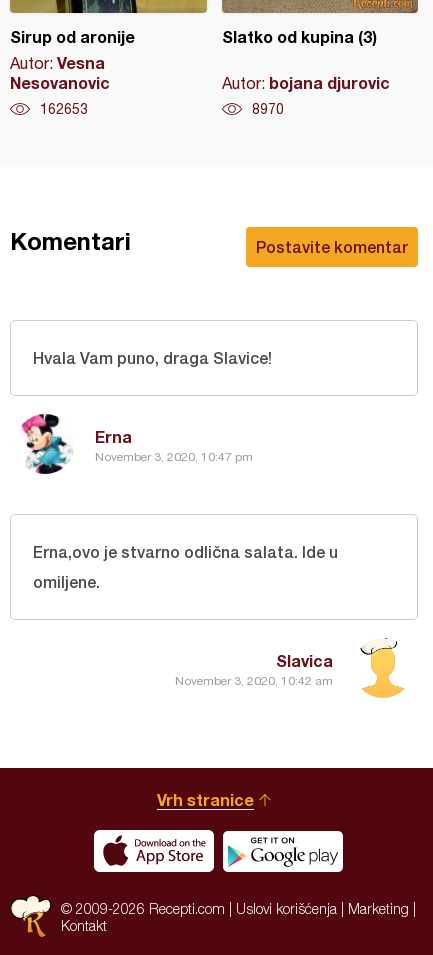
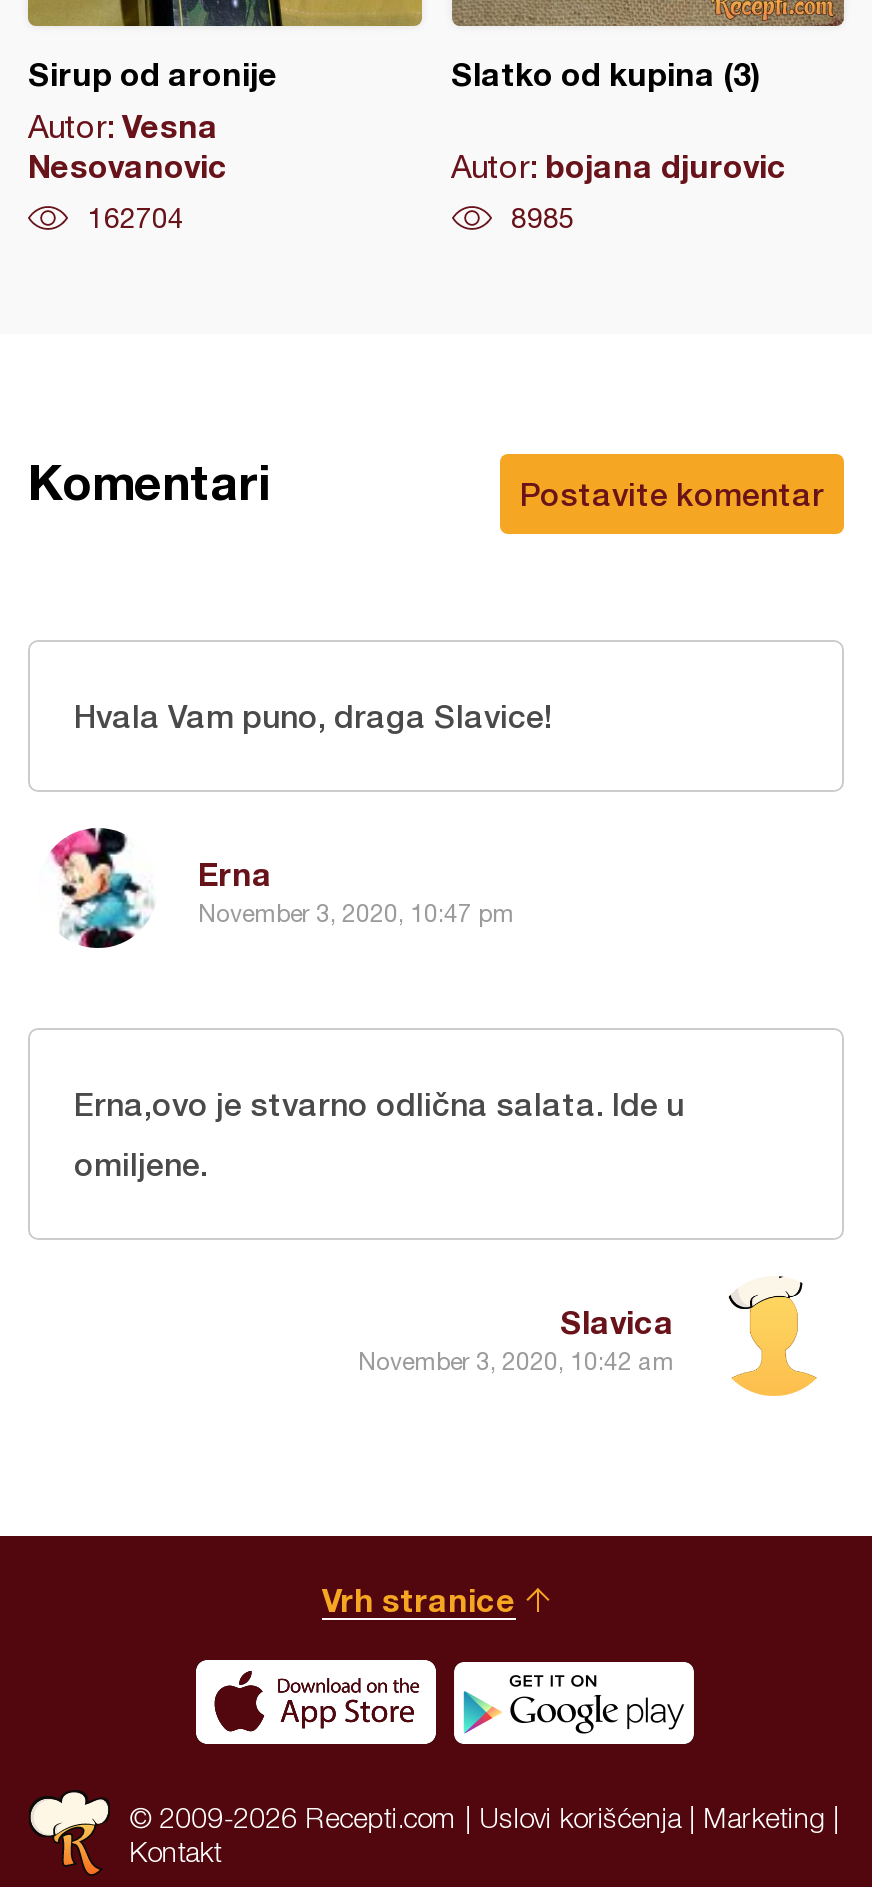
- 162653
+ 162704

- 8970
+ 8985
